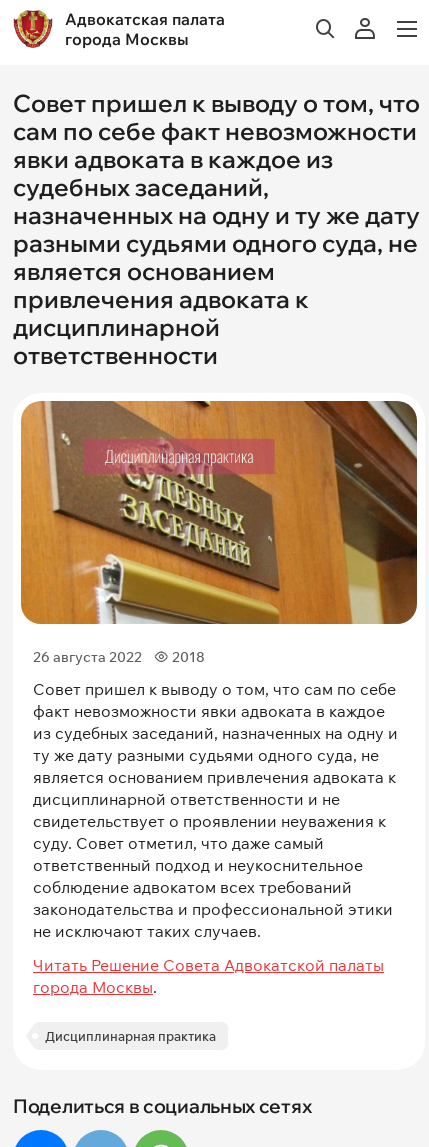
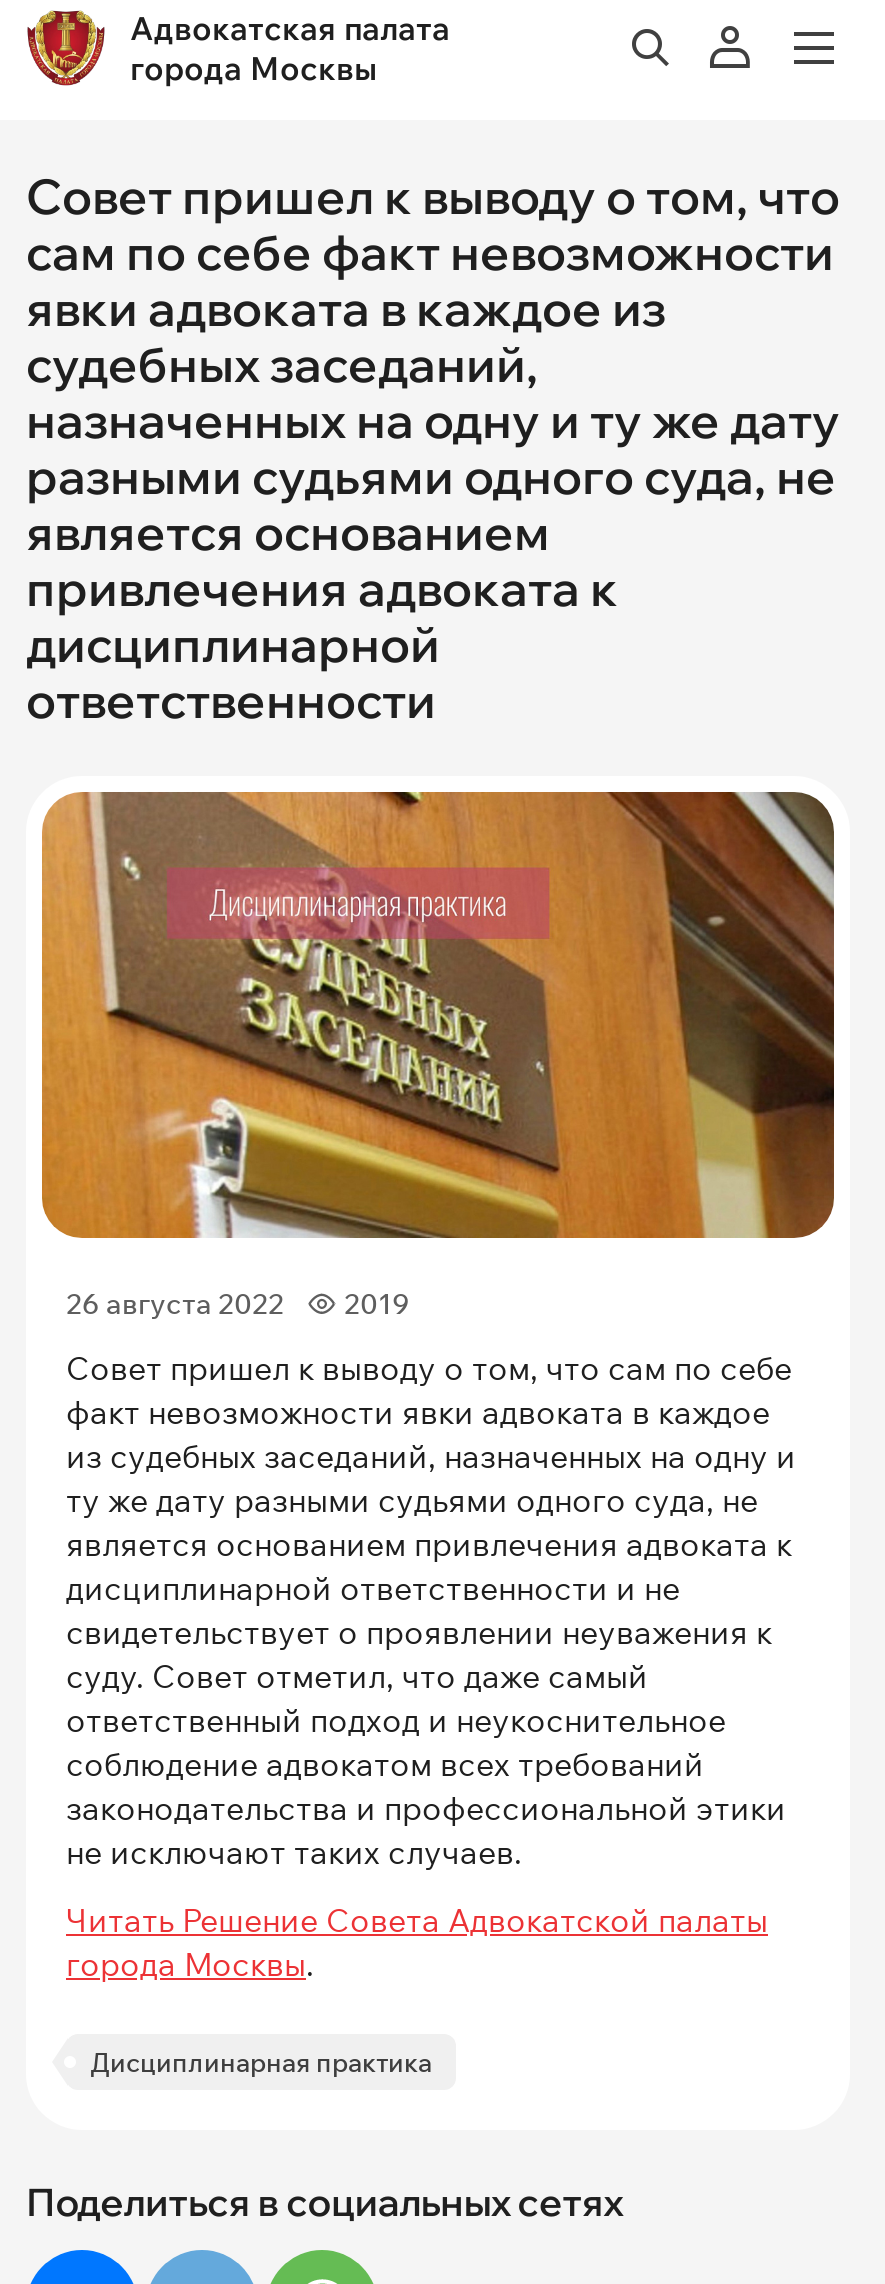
- 26 августа 2022 2018
+ 26 августа 2022 2019
